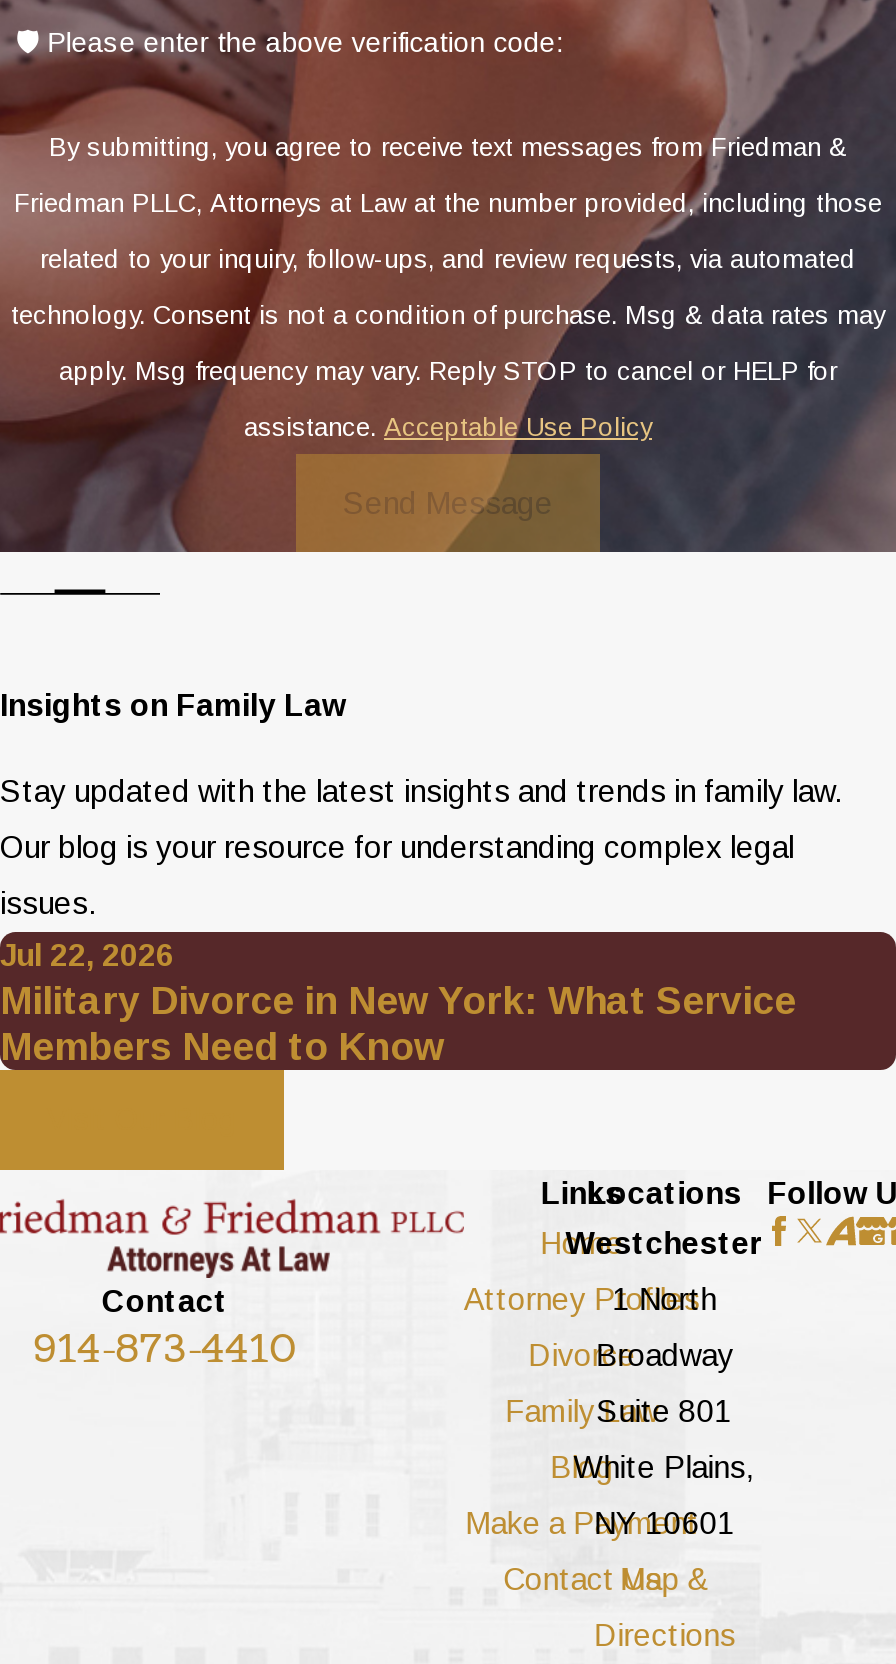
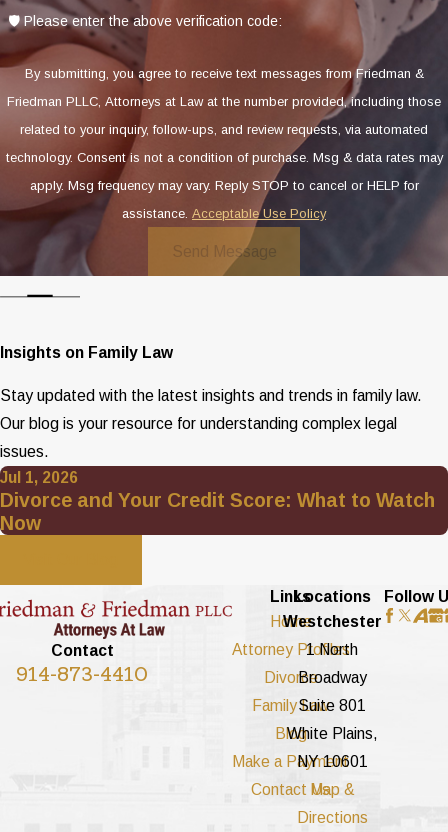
- Jul 22, 2026
- Military Divorce in New York: What Service
- Members Need to Know
+ Jul 1, 2026
+ Divorce and Your Credit Score: What to Watch
+ Now
